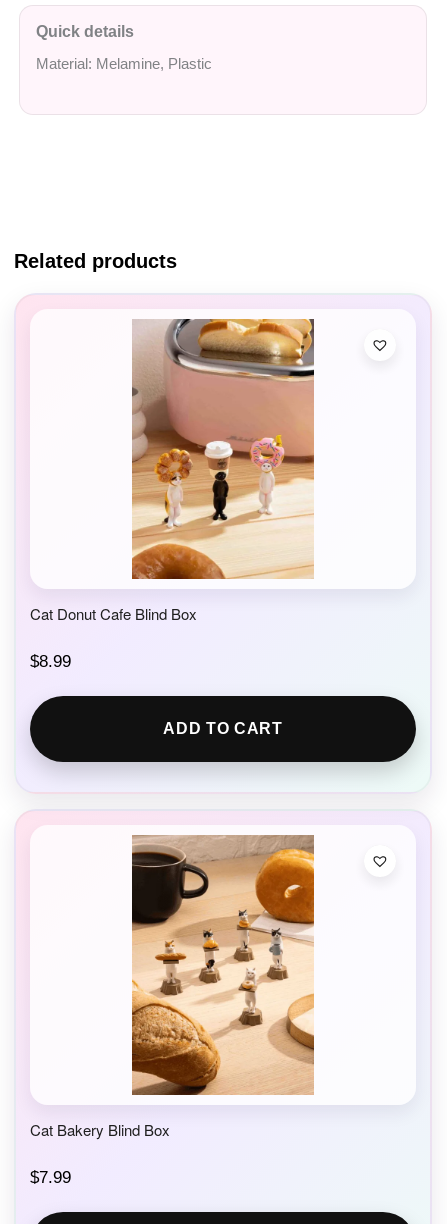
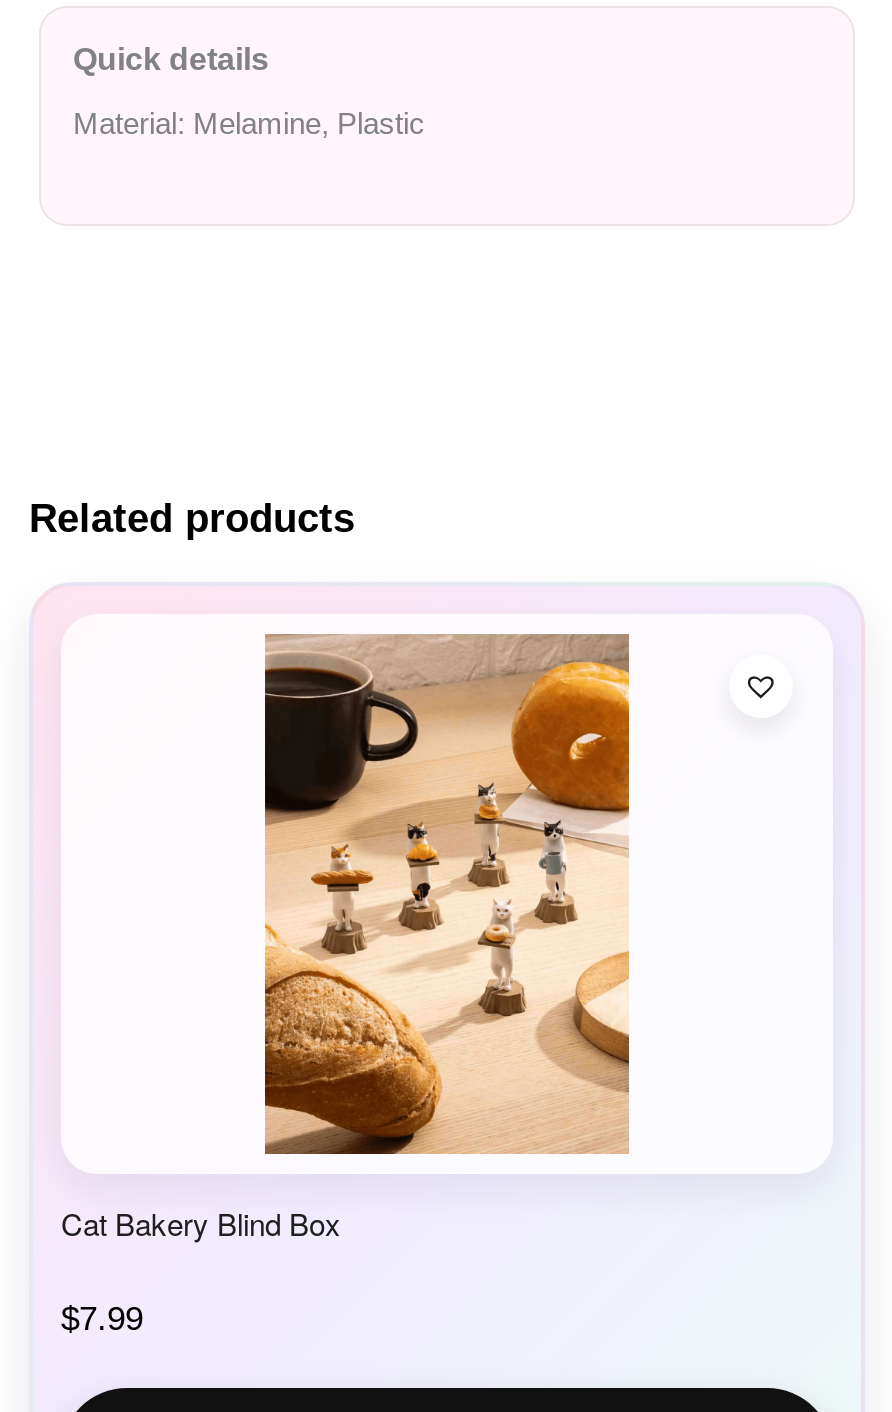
- [image]
- Cat Donut Cafe Blind Box
- $8.99

- [image]
- ADD TO CART
